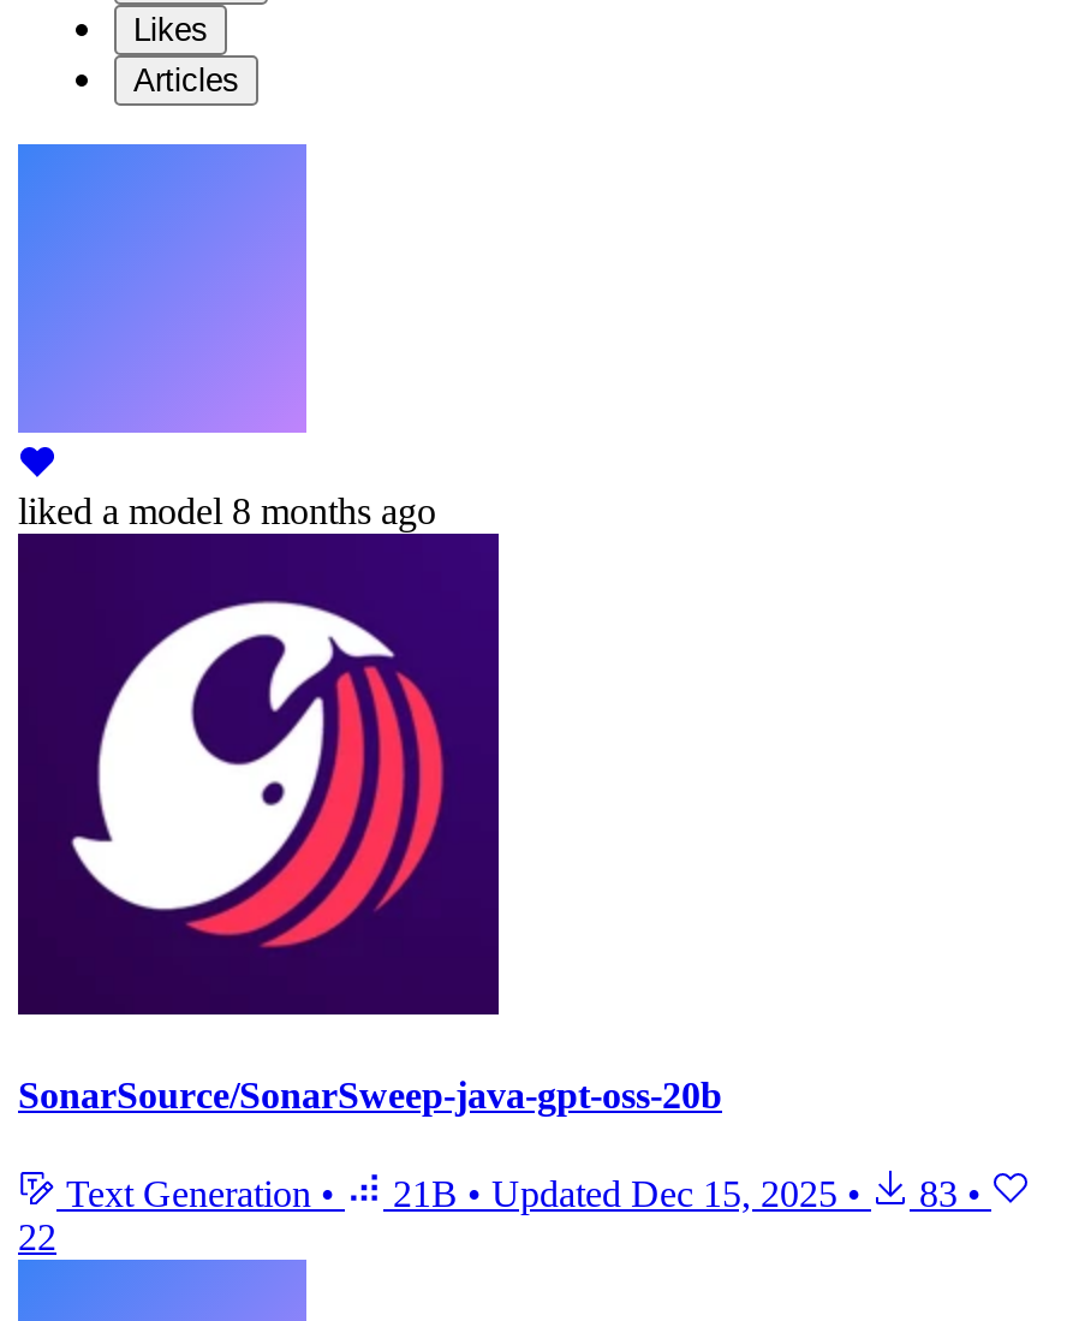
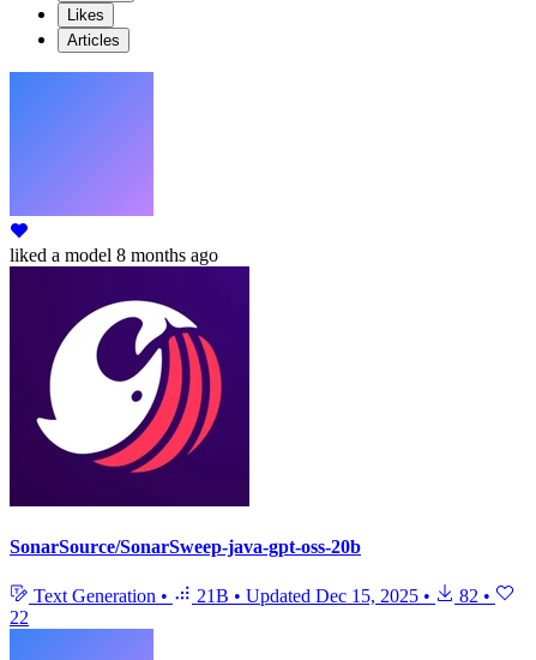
- Text Generation • 21B • Updated Dec 15, 2025 • 83 •
+ Text Generation • 21B • Updated Dec 15, 2025 • 82 •
